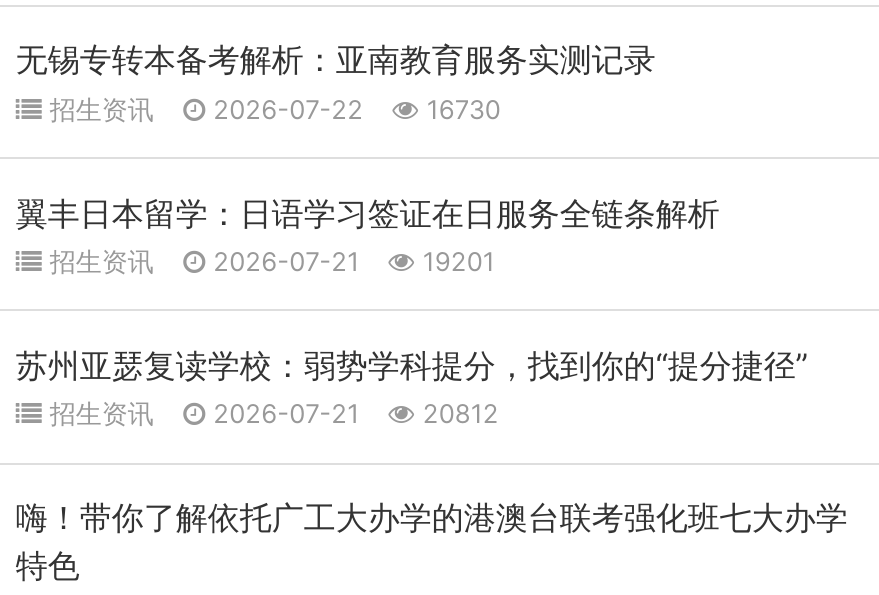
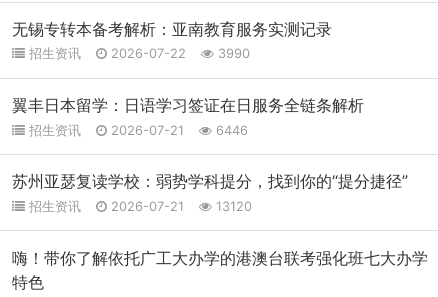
- 招生资讯 2026-07-22 16730
+ 招生资讯 2026-07-22 3990

- 招生资讯 2026-07-21 19201
+ 招生资讯 2026-07-21 6446

- 招生资讯 2026-07-21 20812
+ 招生资讯 2026-07-21 13120
